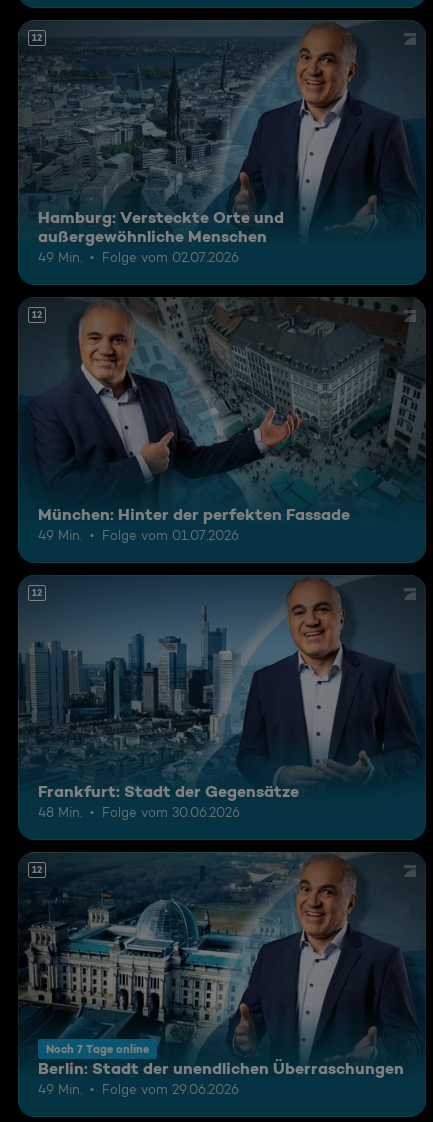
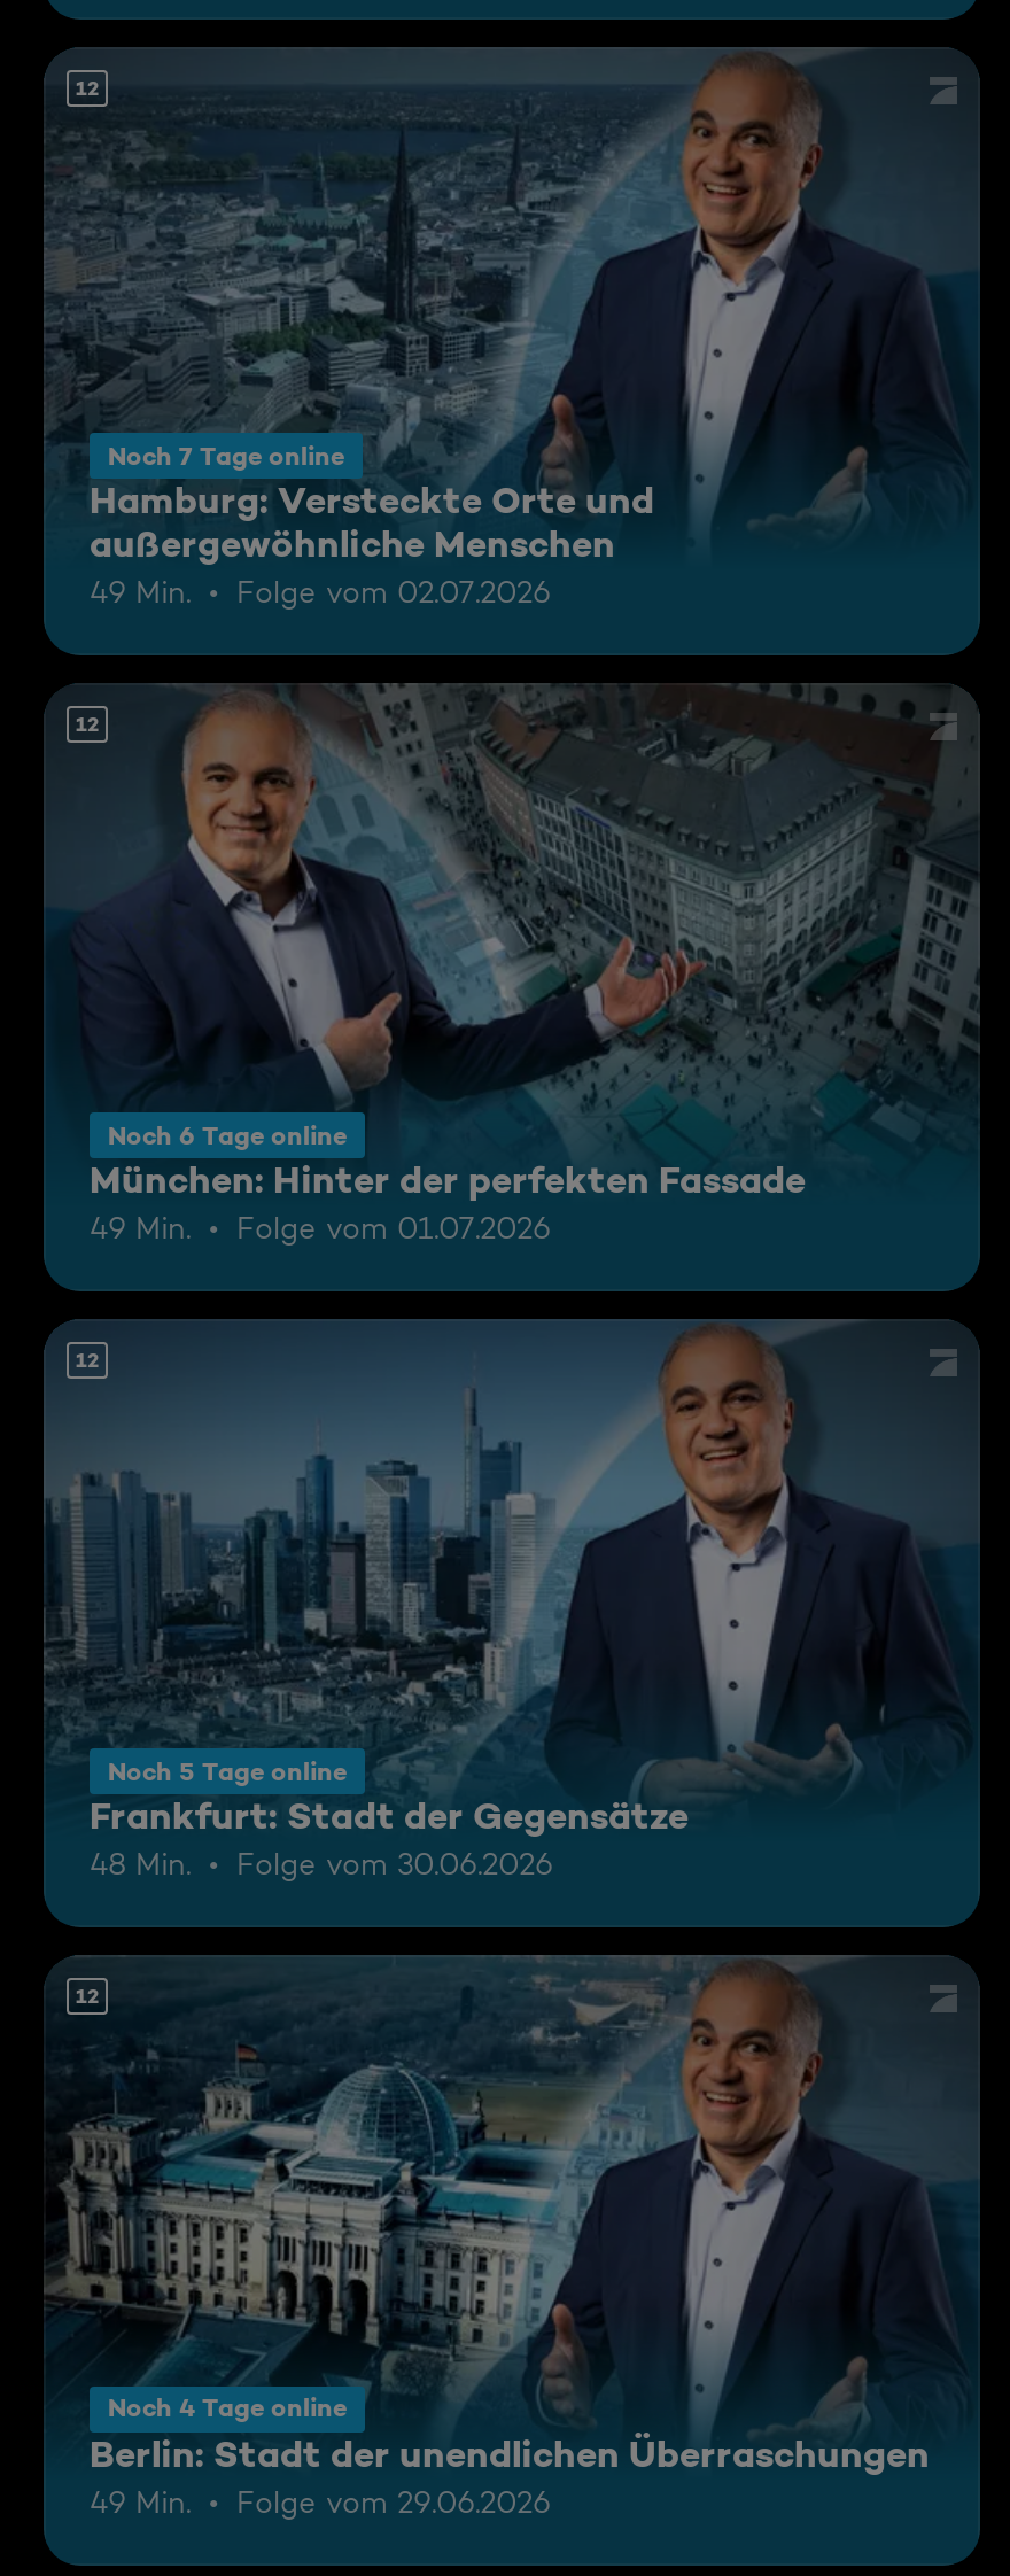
+ Noch 6 Tage online

+ Noch 5 Tage online

+ Noch 4 Tage online

moved up: Noch 7 Tage online
